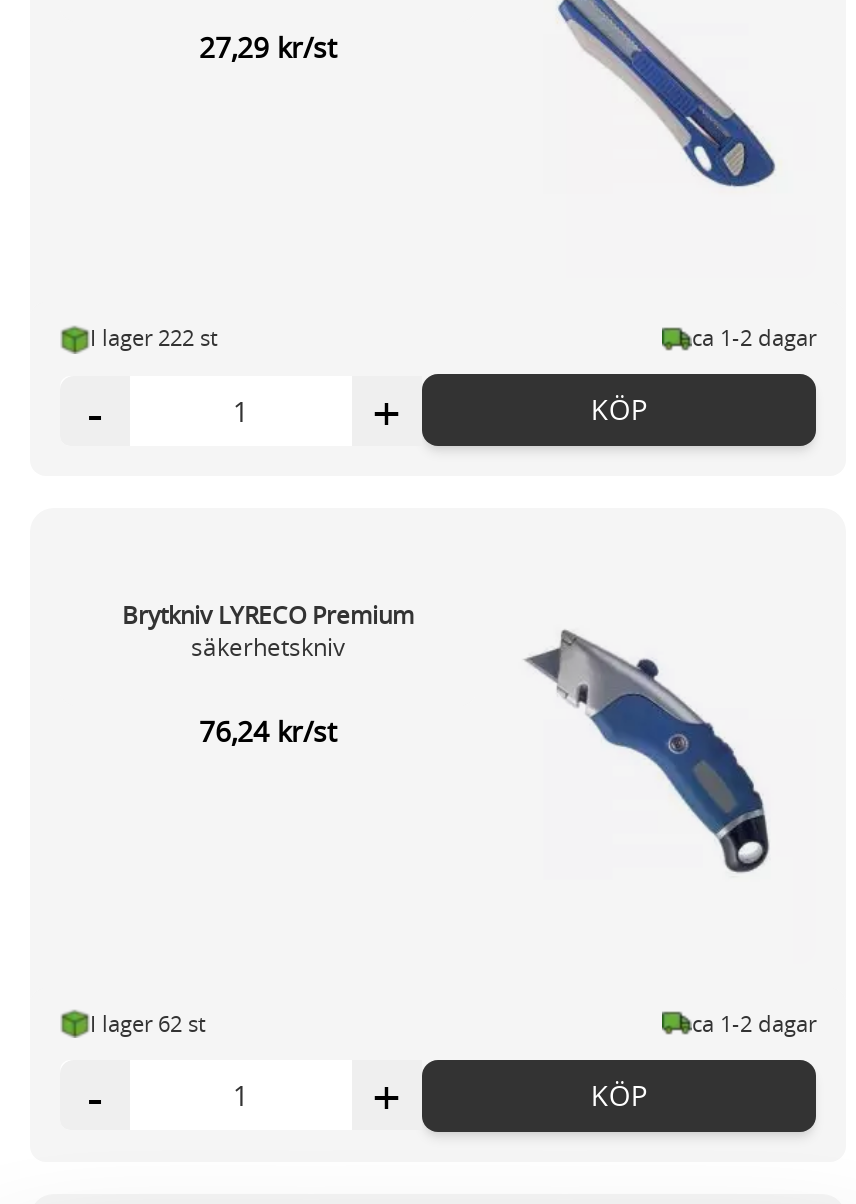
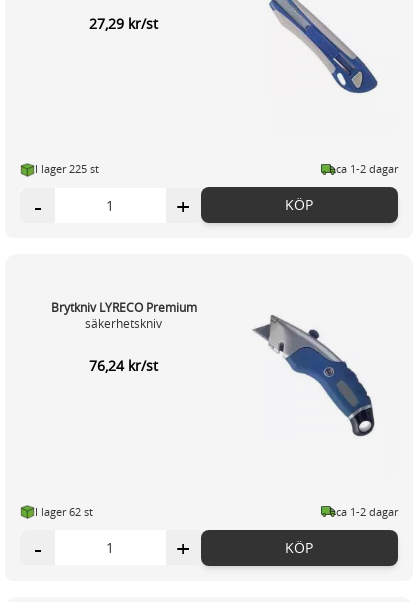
- I lager 222 st
+ I lager 225 st
